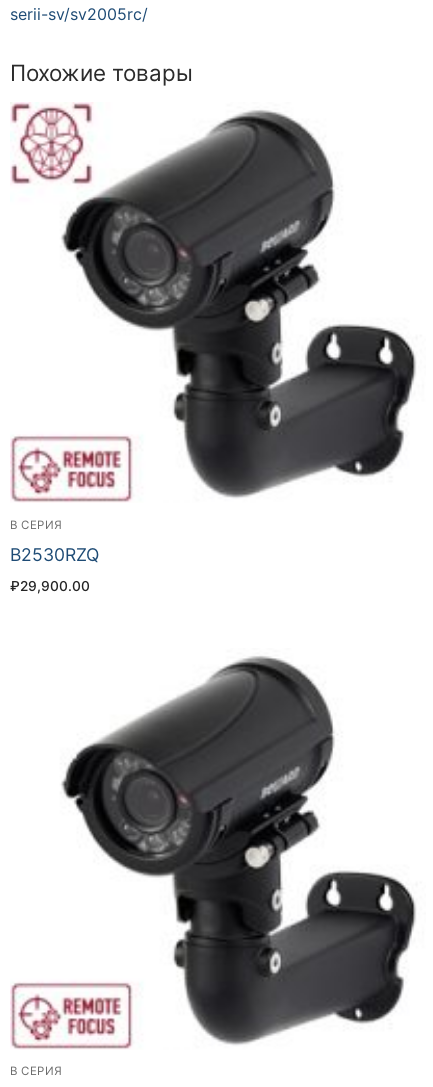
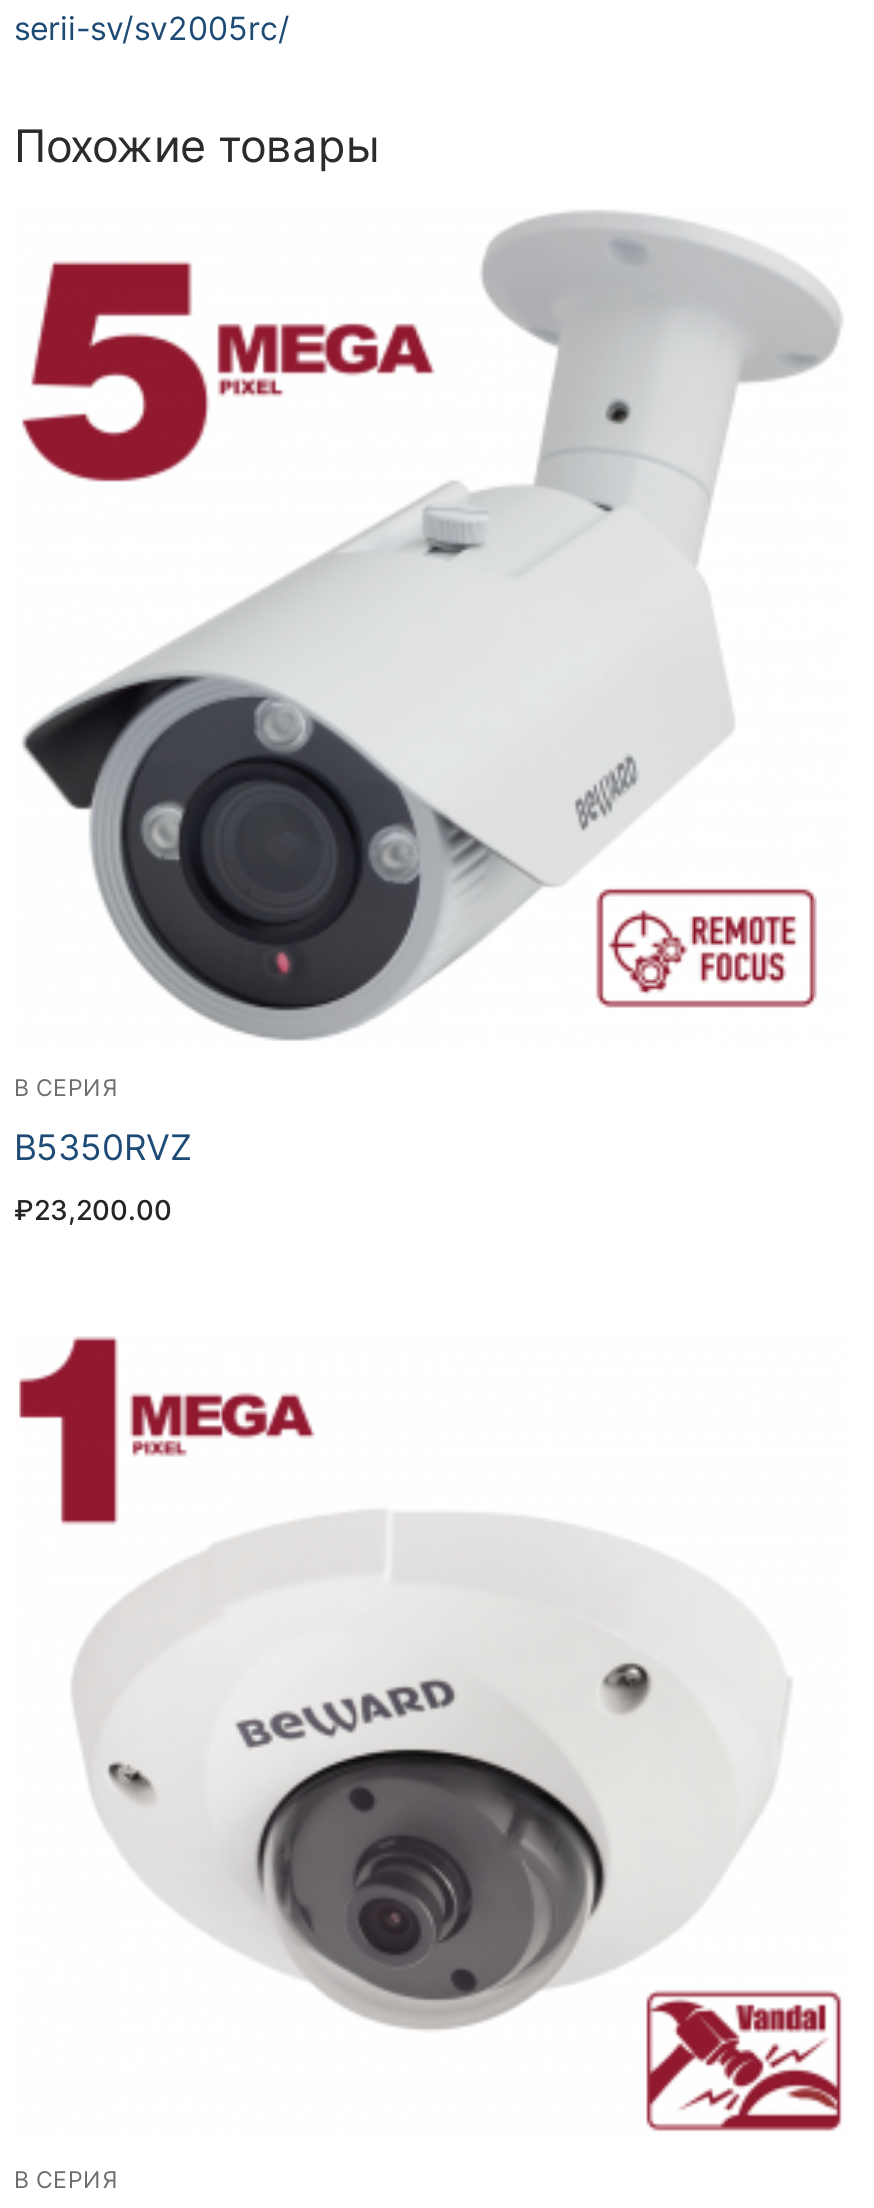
- [image]
+ [image]

- B2530RZQ
+ B5350RVZ

- ₽29,900.00
+ ₽23,200.00

- [image]
+ [image]
